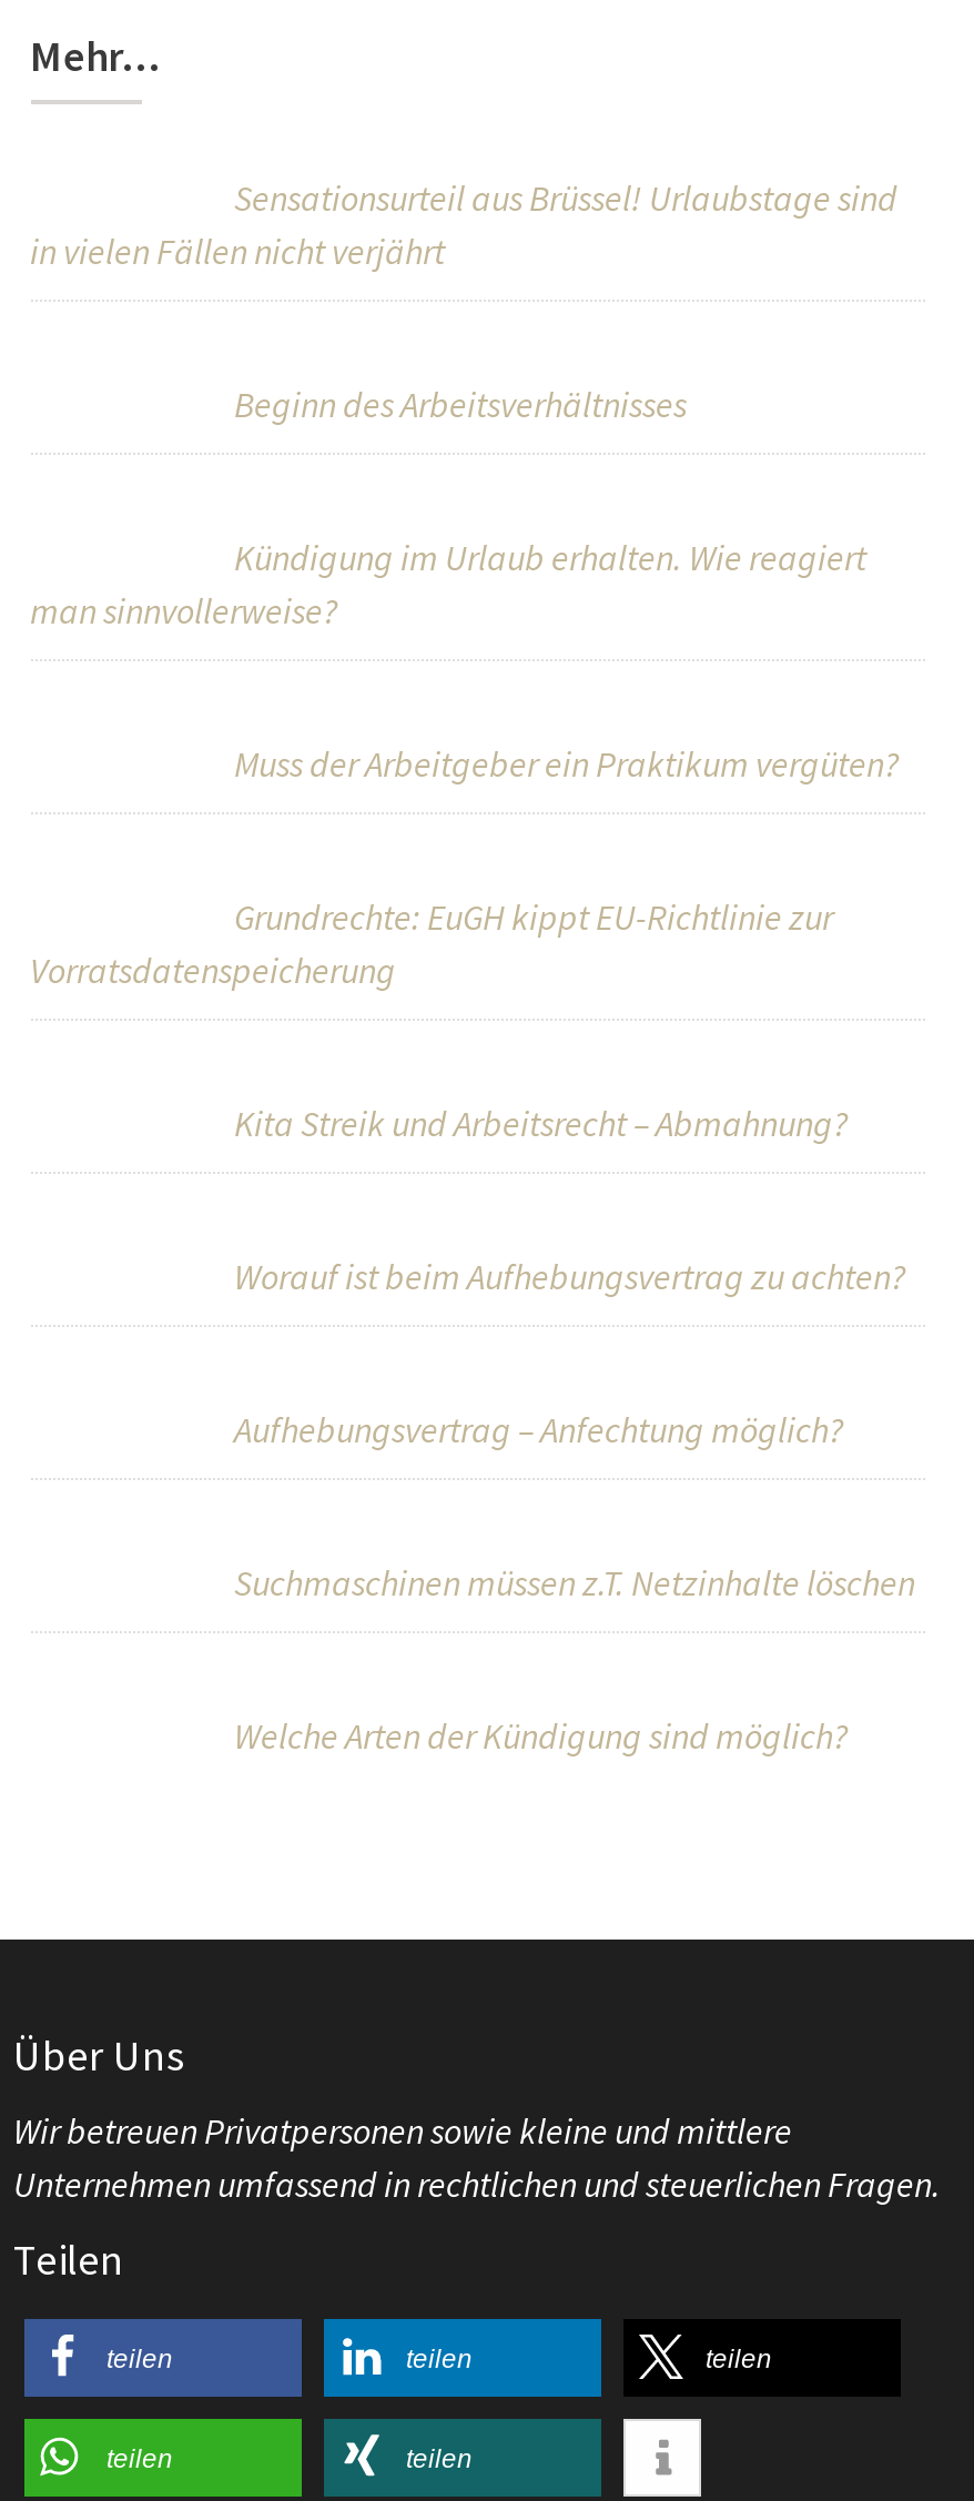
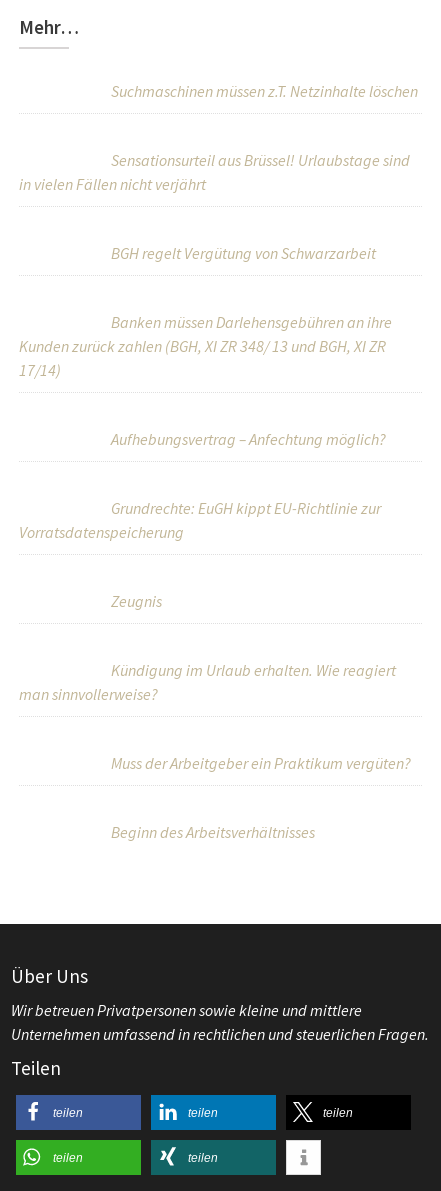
moved down: Sensationsurteil aus Brüssel! Urlaubstage sind | in vielen Fällen nicht verjährt

+ BGH regelt Vergütung von Schwarzarbeit
+ Banken müssen Darlehensgebühren an ihre
+ Kunden zurück zahlen (BGH, XI ZR 348/ 13 und BGH, XI ZR
+ 17/14)
+ Zeugnis

moved down: Beginn des Arbeitsverhältnisses

moved down: Kündigung im Urlaub erhalten. Wie reagiert | man sinnvollerweise? | Muss der Arbeitgeber ein Praktikum vergüten?

moved up: Aufhebungsvertrag – Anfechtung möglich? | Grundrechte: EuGH kippt EU-Richtlinie zur | Vorratsdatenspeicherung

- Kita Streik und Arbeitsrecht – Abmahnung?
- Worauf ist beim Aufhebungsvertrag zu achten?
- Welche Arten der Kündigung sind möglich?

moved up: Suchmaschinen müssen z.T. Netzinhalte löschen
